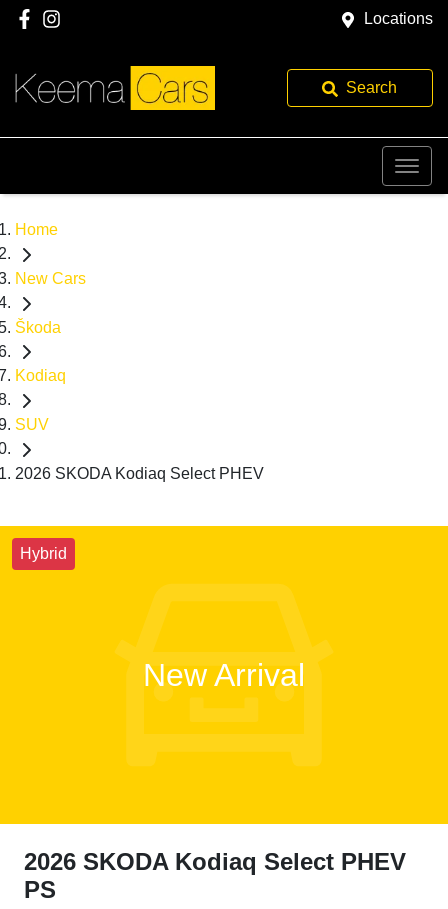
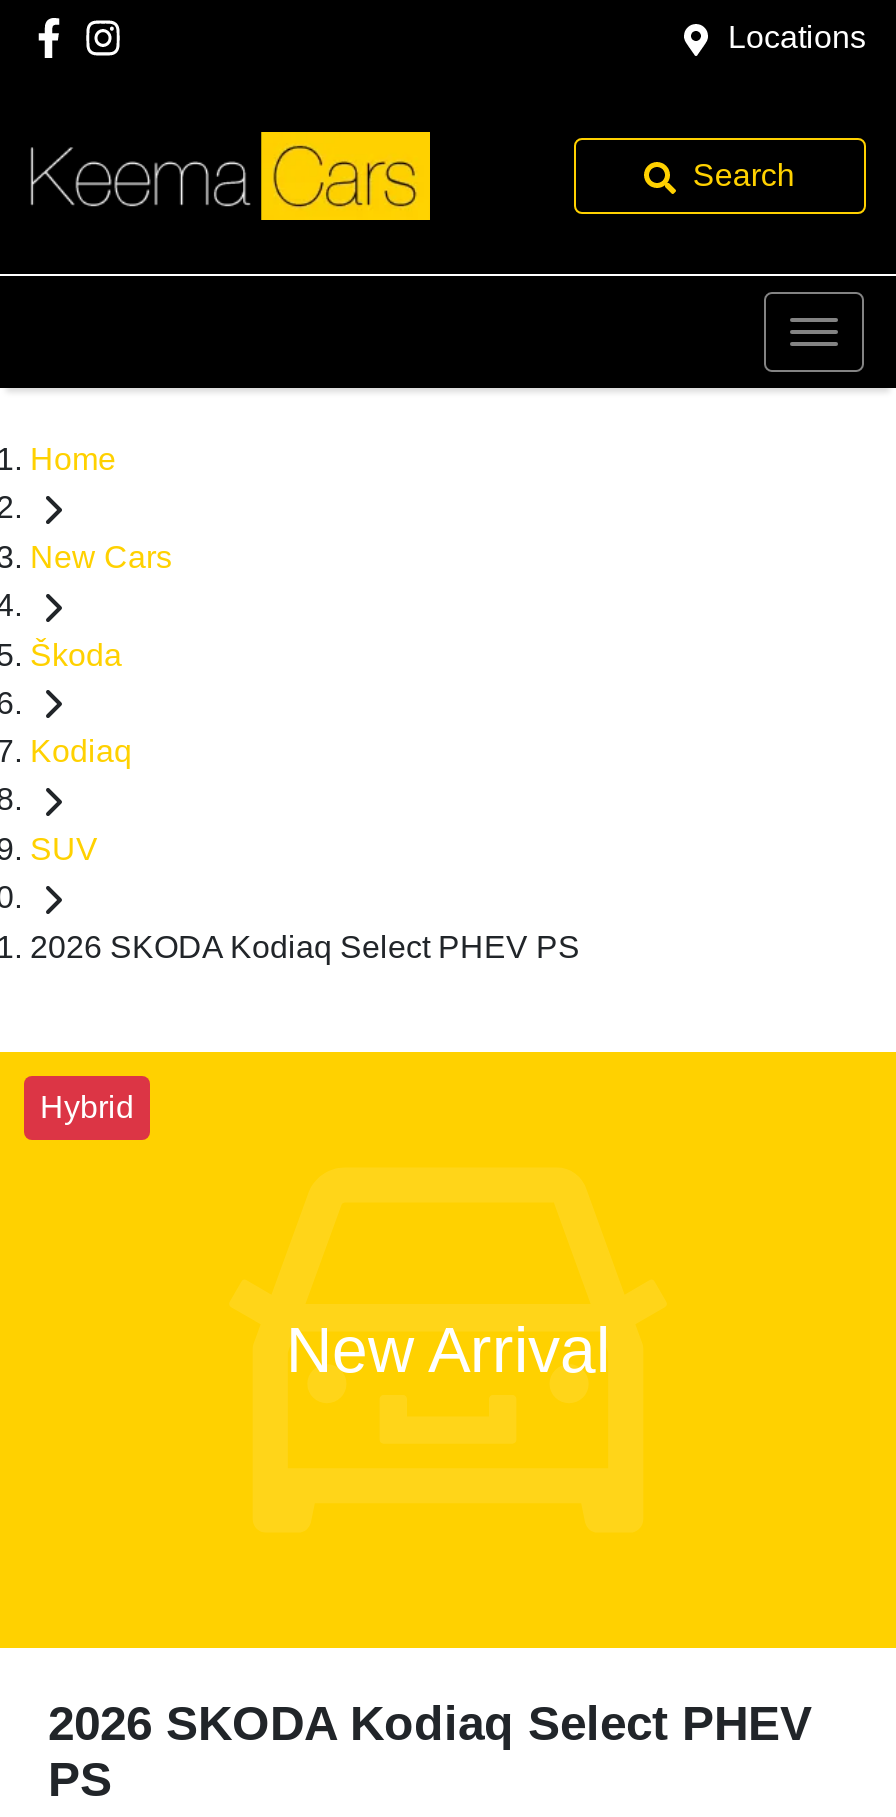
- 2026 SKODA Kodiaq Select PHEV
+ 2026 SKODA Kodiaq Select PHEV PS
